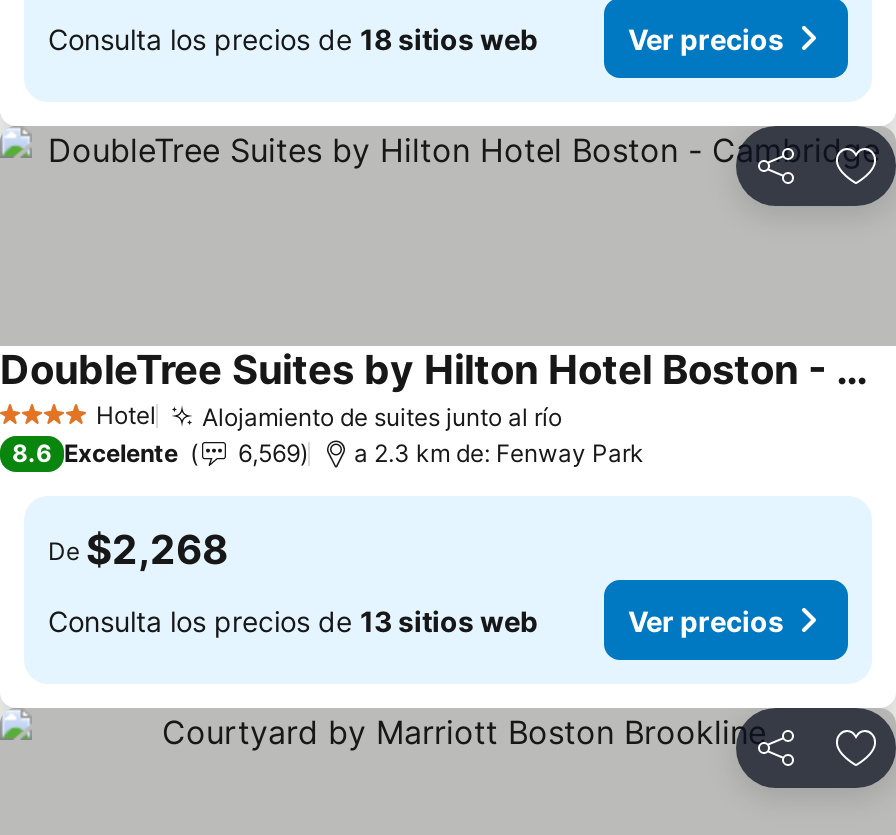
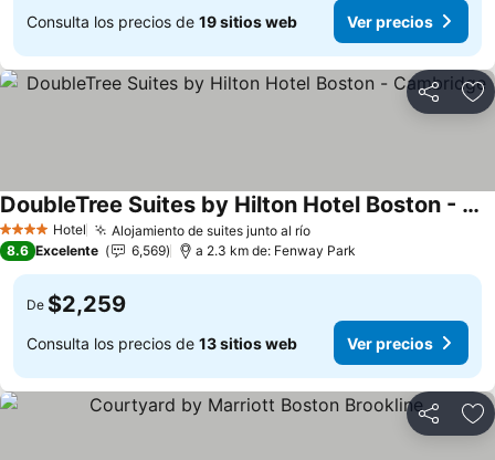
- Consulta los precios de 18 sitios web
+ Consulta los precios de 19 sitios web

- De $2,268
+ De $2,259
